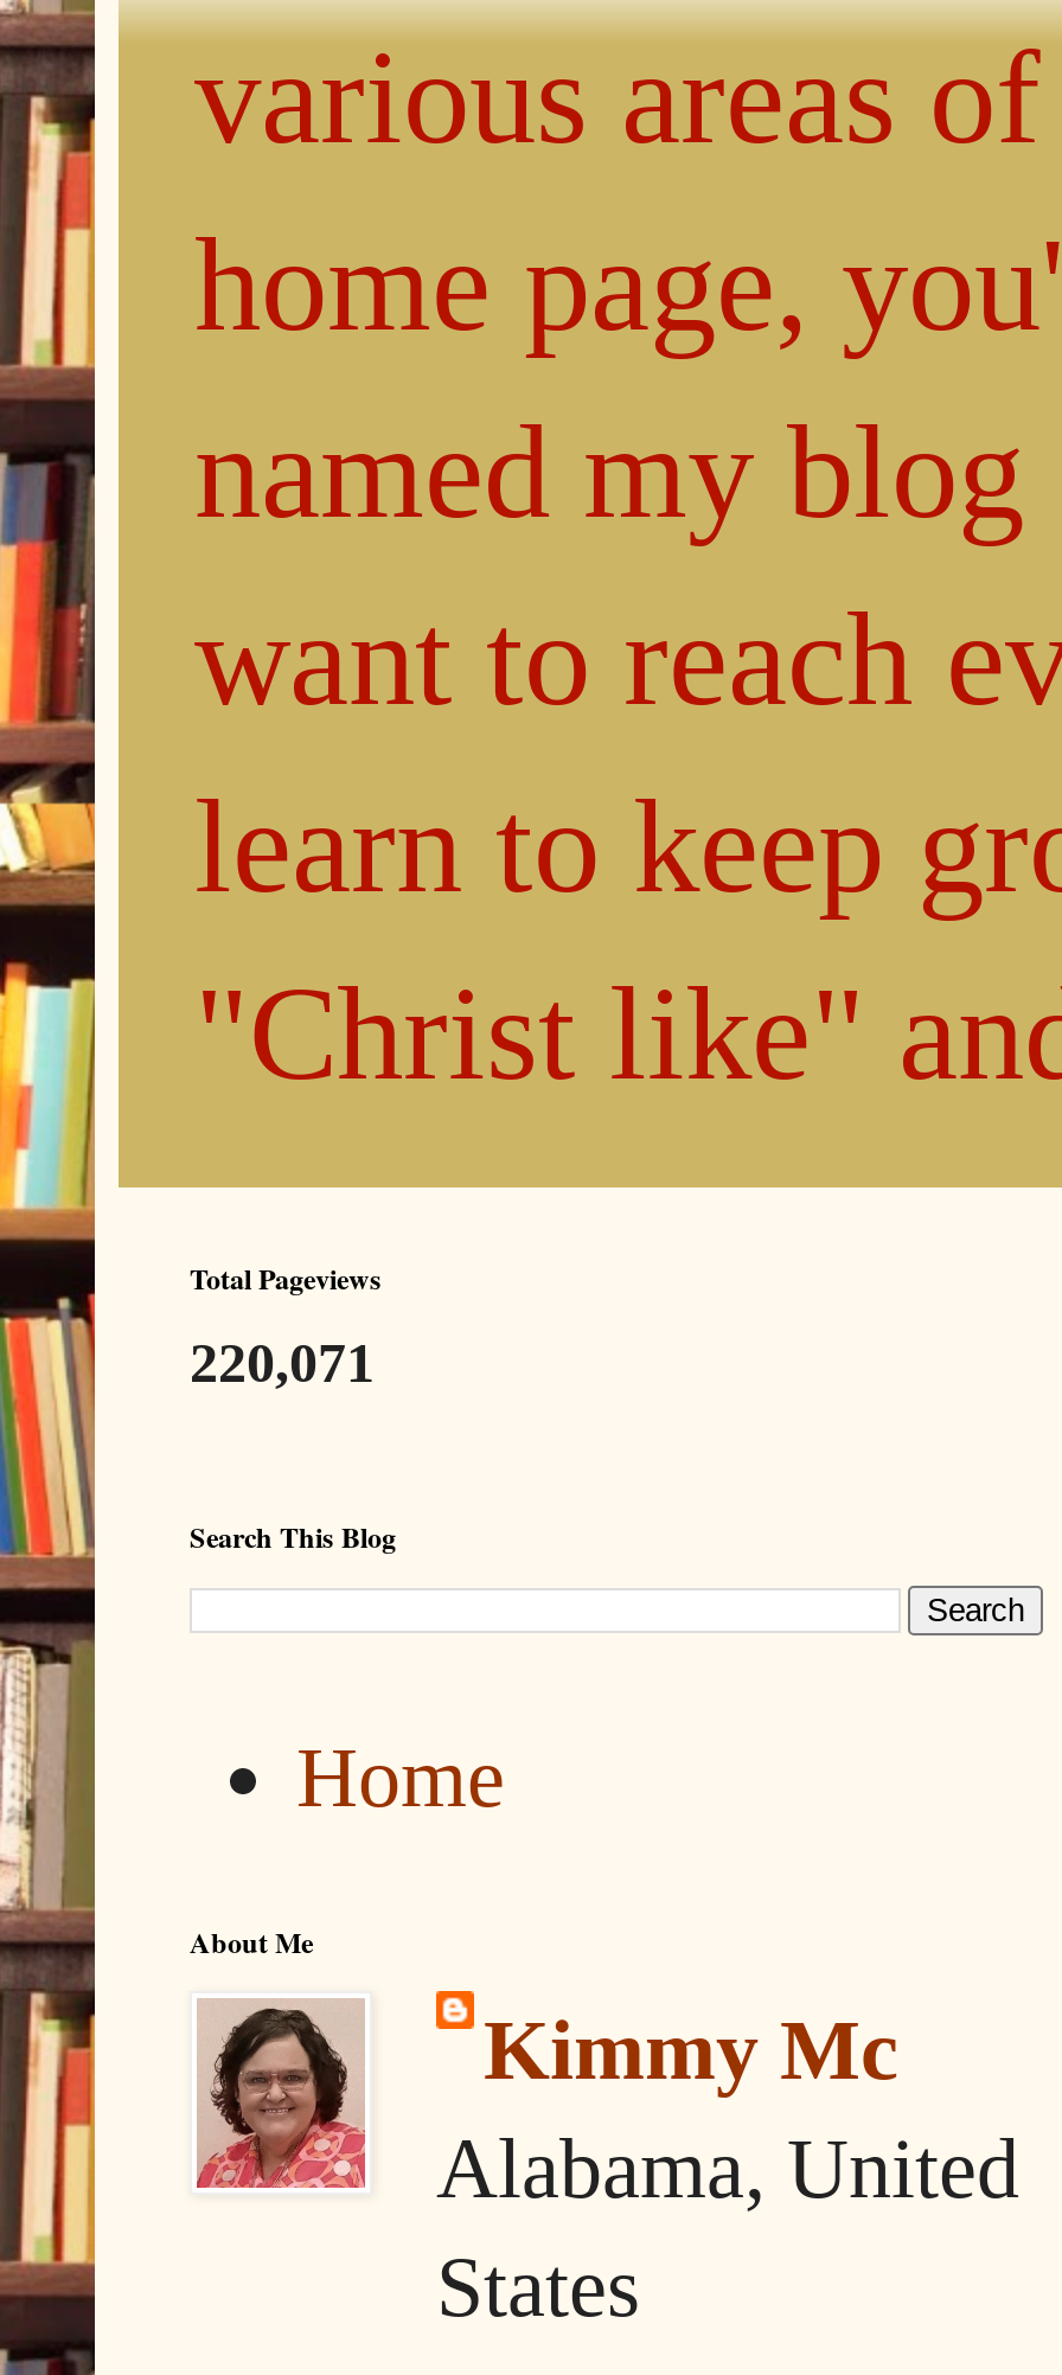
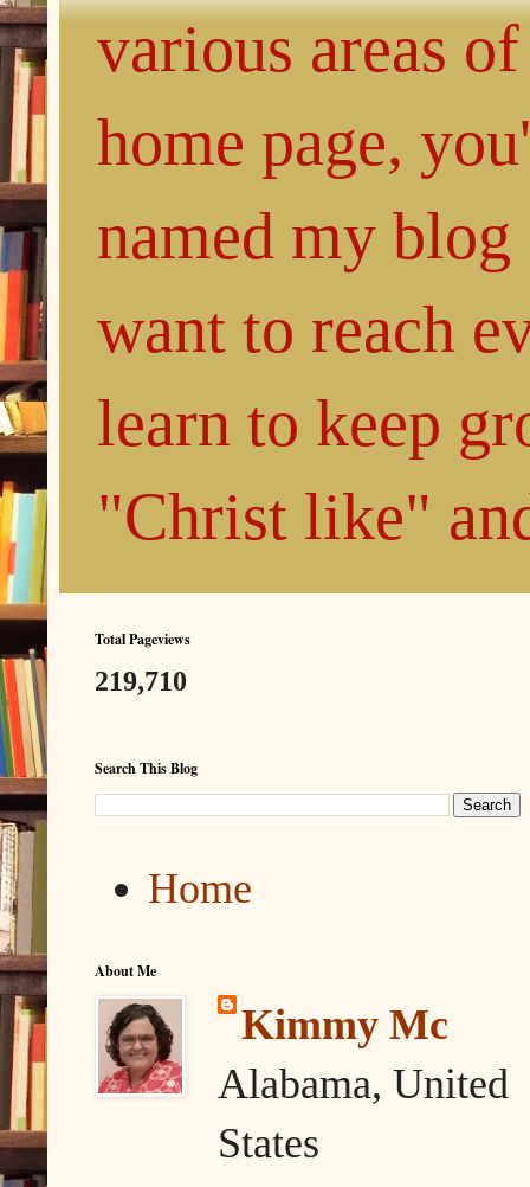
- 220,071
+ 219,710
